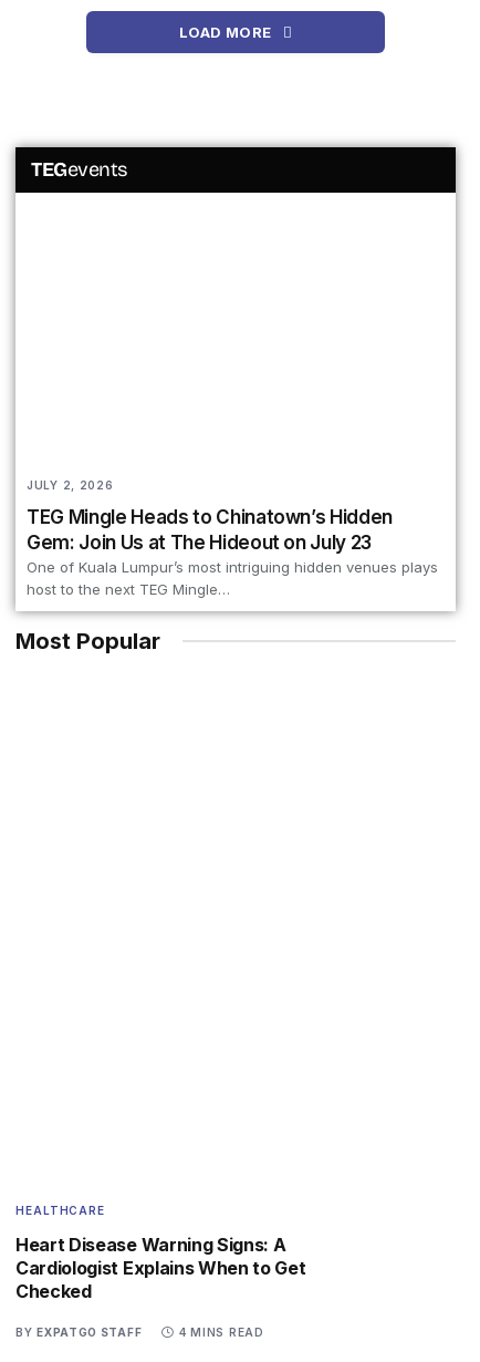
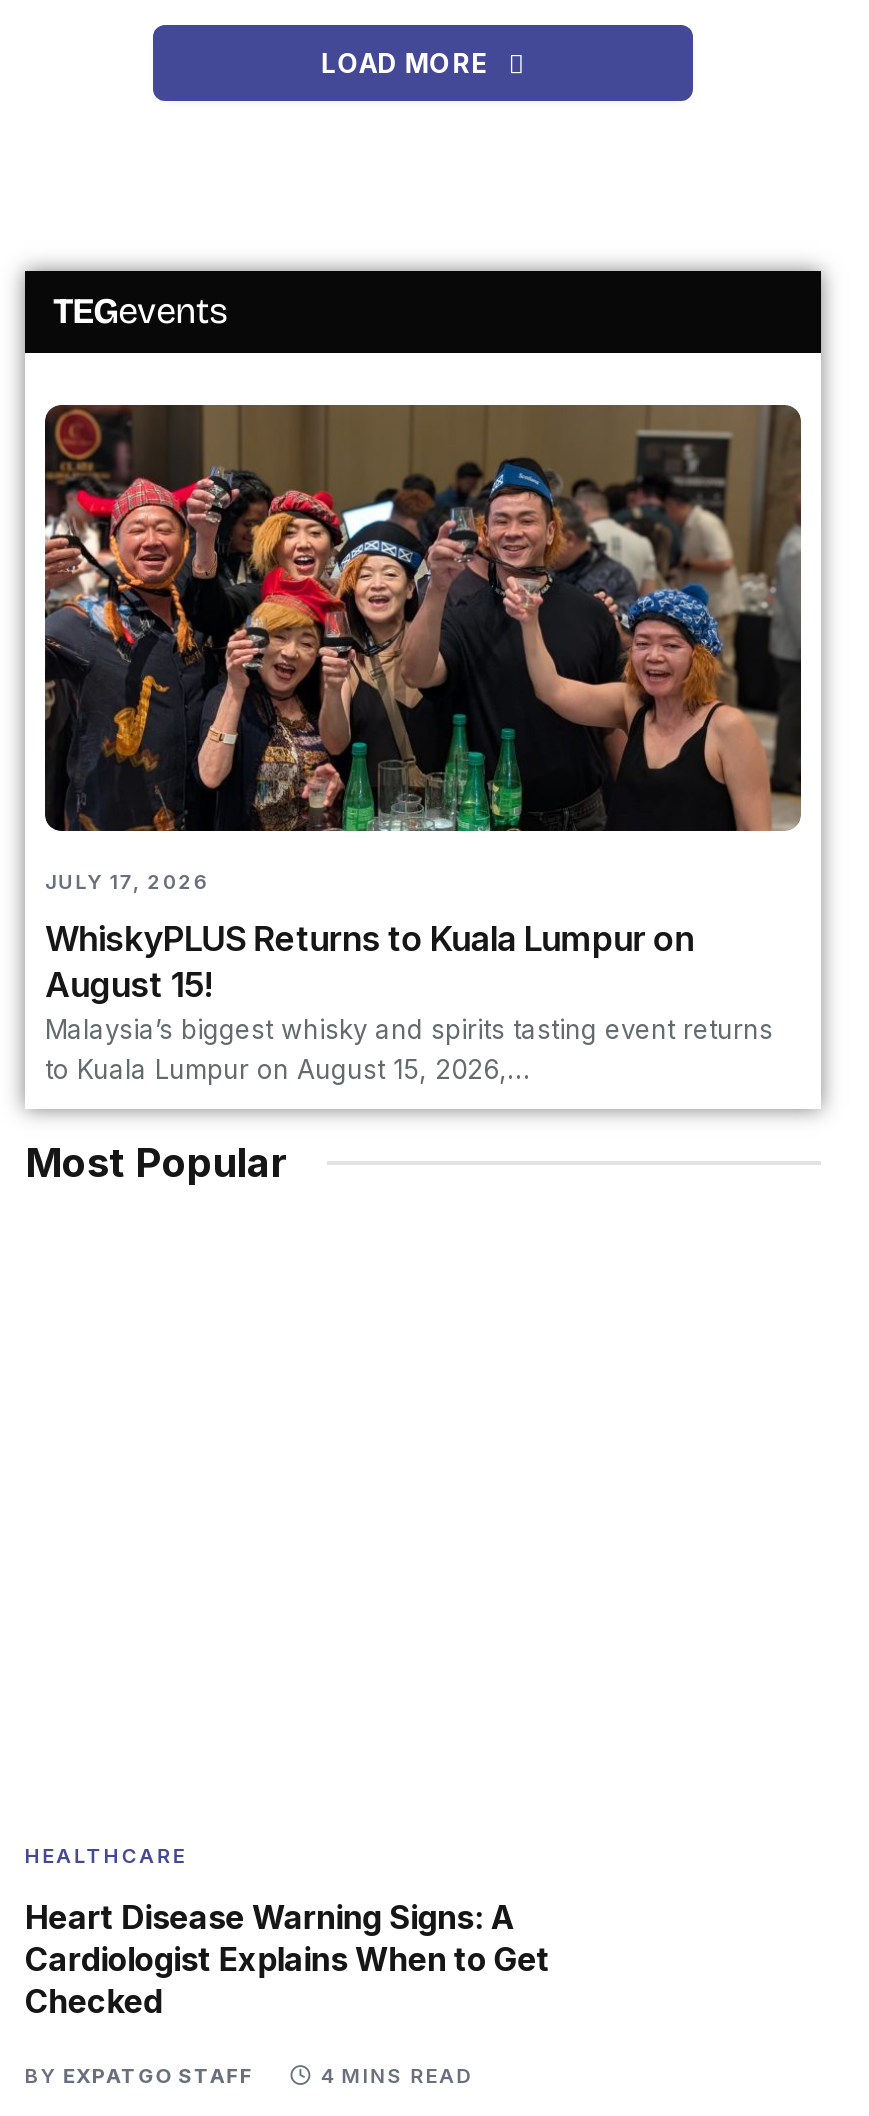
+ [image]

- JULY 2, 2026
+ JULY 17, 2026

- TEG Mingle Heads to Chinatown’s Hidden
- Gem: Join Us at The Hideout on July 23
- One of Kuala Lumpur’s most intriguing hidden venues plays
- host to the next TEG Mingle…
+ WhiskyPLUS Returns to Kuala Lumpur on
+ August 15!
+ Malaysia’s biggest whisky and spirits tasting event returns
+ to Kuala Lumpur on August 15, 2026,…
